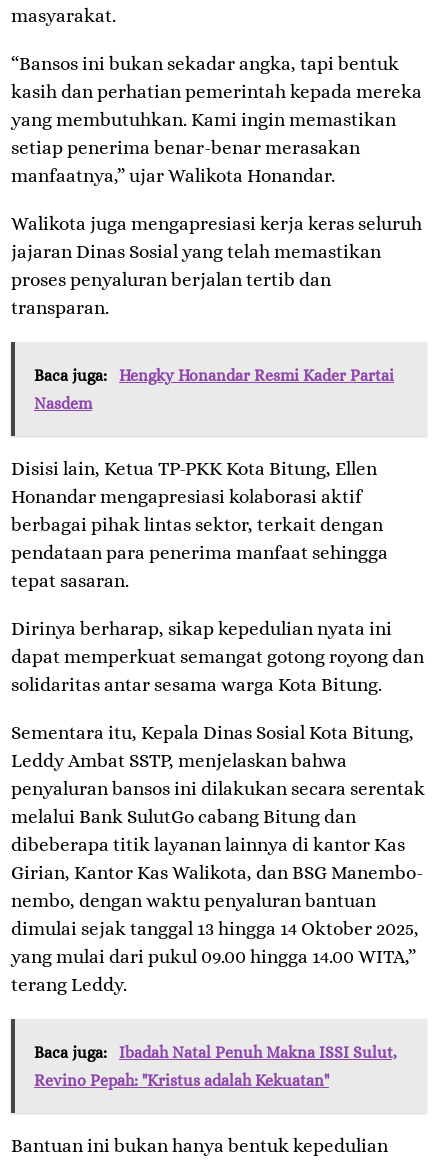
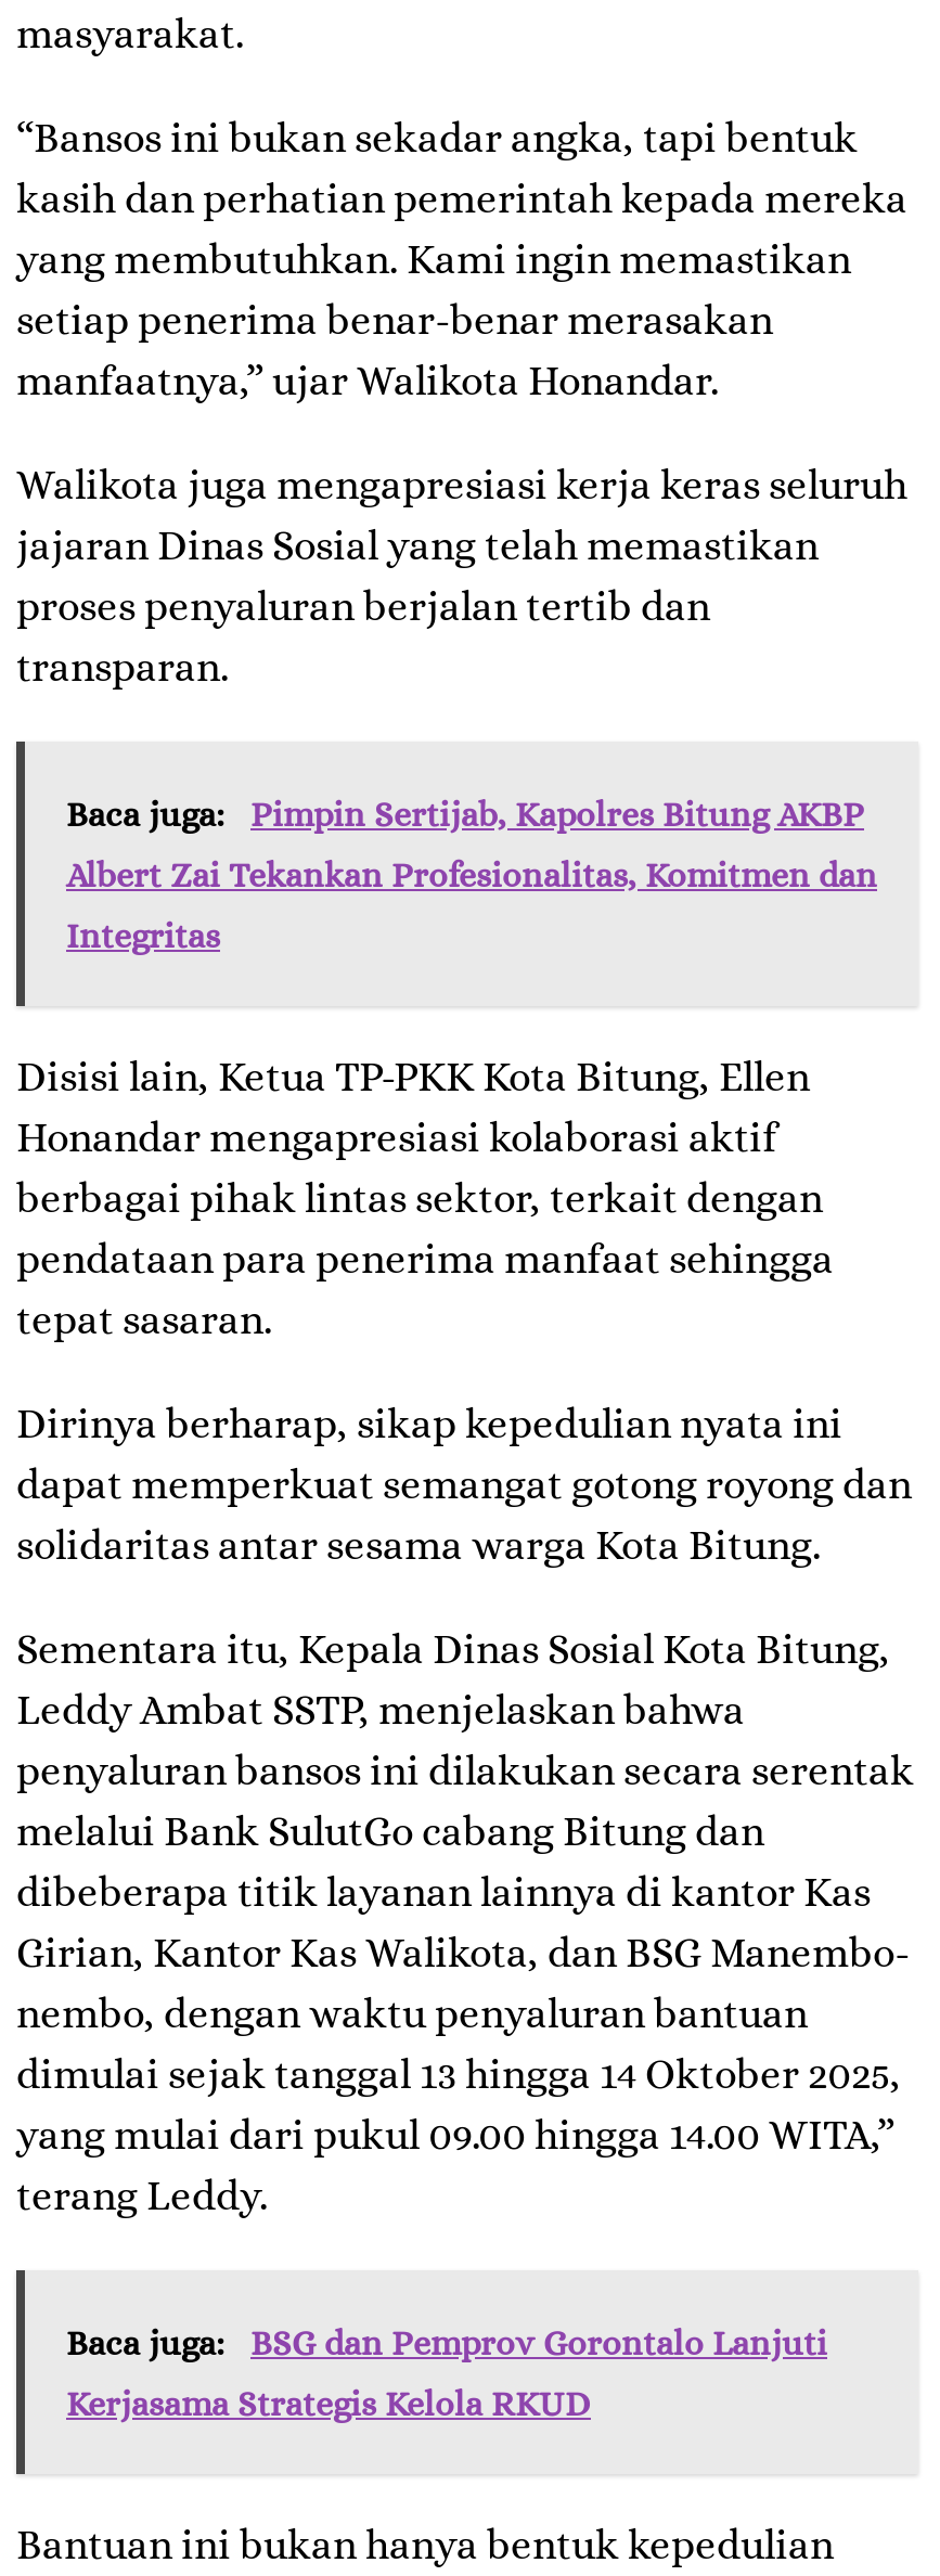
- Baca juga: Hengky Honandar Resmi Kader Partai
- Nasdem
+ Baca juga: Pimpin Sertijab, Kapolres Bitung AKBP
+ Albert Zai Tekankan Profesionalitas, Komitmen dan
+ Integritas

- Baca juga: Ibadah Natal Penuh Makna ISSI Sulut,
+ Baca juga: BSG dan Pemprov Gorontalo Lanjuti

- Revino Pepah: "Kristus adalah Kekuatan"
+ Kerjasama Strategis Kelola RKUD
